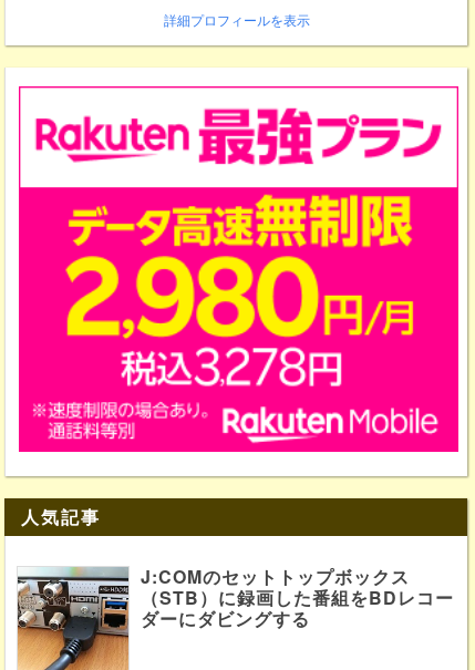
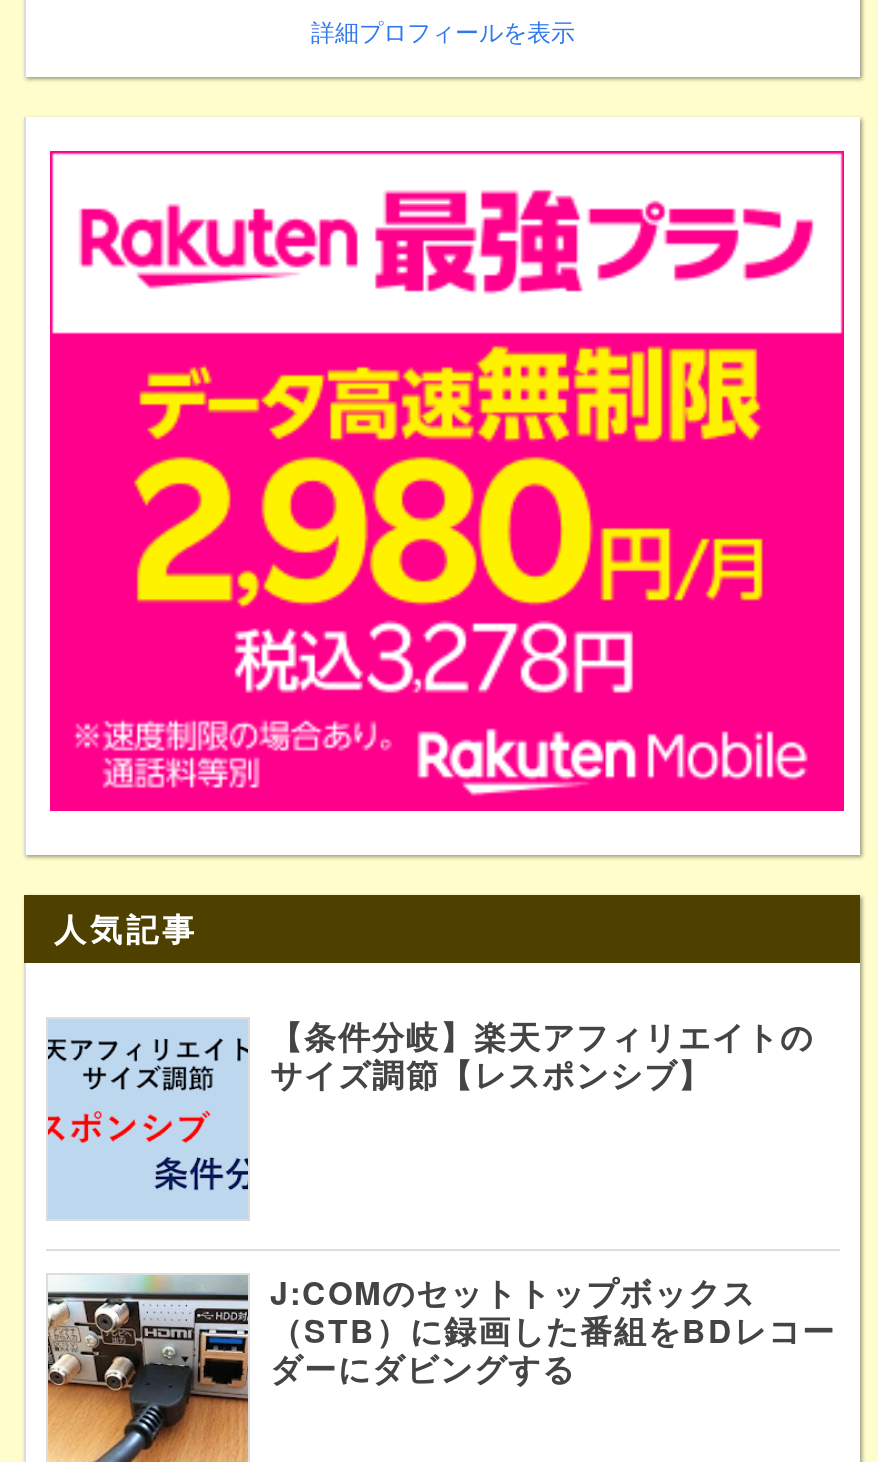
+ [image]
+ 【条件分岐】楽天アフィリエイトの
+ サイズ調節【レスポンシブ】
